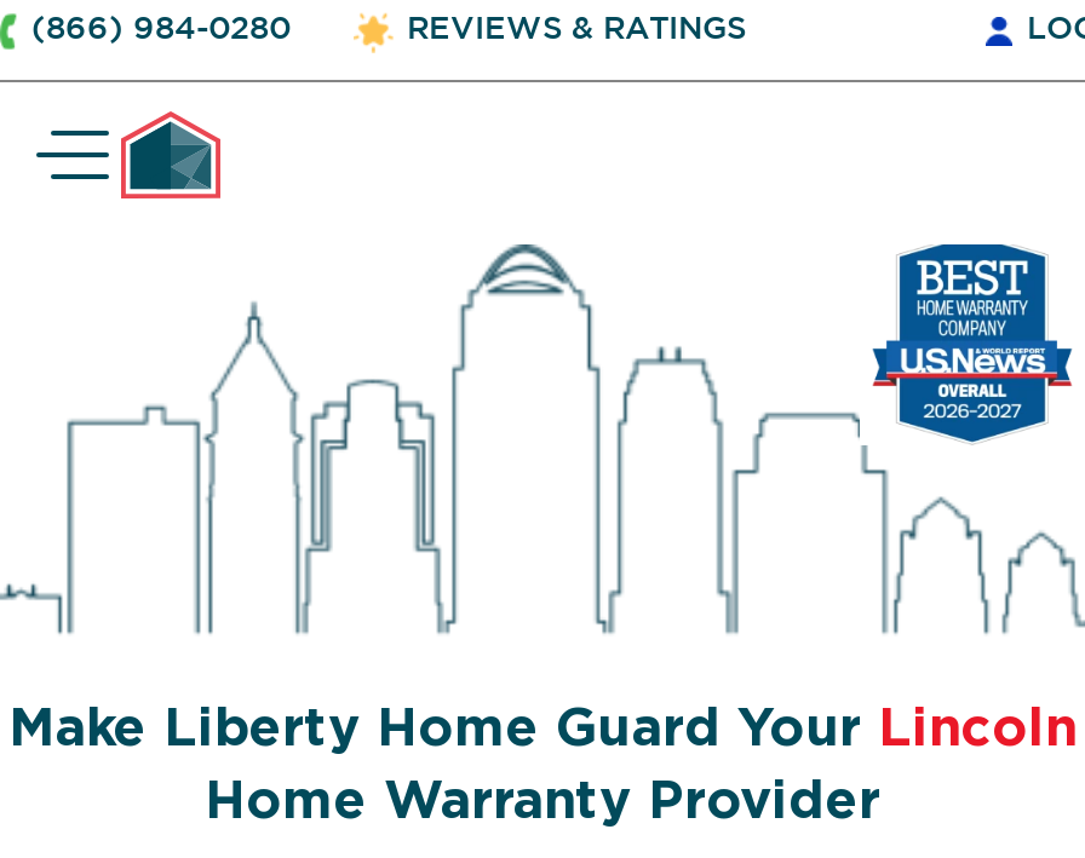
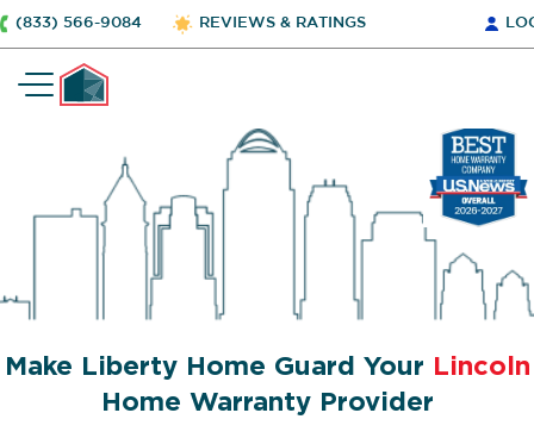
- (866) 984-0280
+ (833) 566-9084
